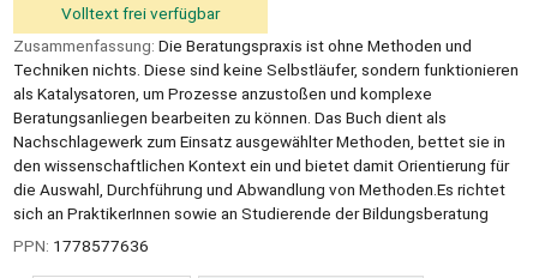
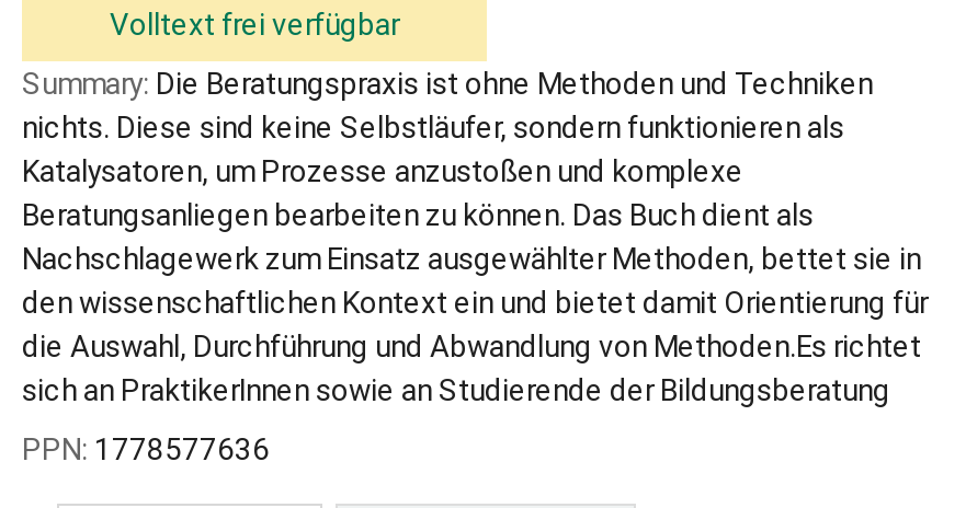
- Zusammenfassung: Die Beratungspraxis ist ohne Methoden und
- Techniken nichts. Diese sind keine Selbstläufer, sondern funktionieren
- als Katalysatoren, um Prozesse anzustoßen und komplexe
+ Summary: Die Beratungspraxis ist ohne Methoden und Techniken
+ nichts. Diese sind keine Selbstläufer, sondern funktionieren als
+ Katalysatoren, um Prozesse anzustoßen und komplexe
